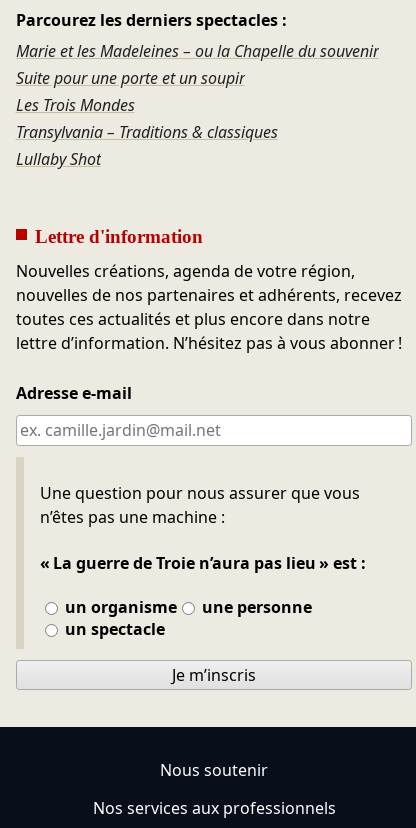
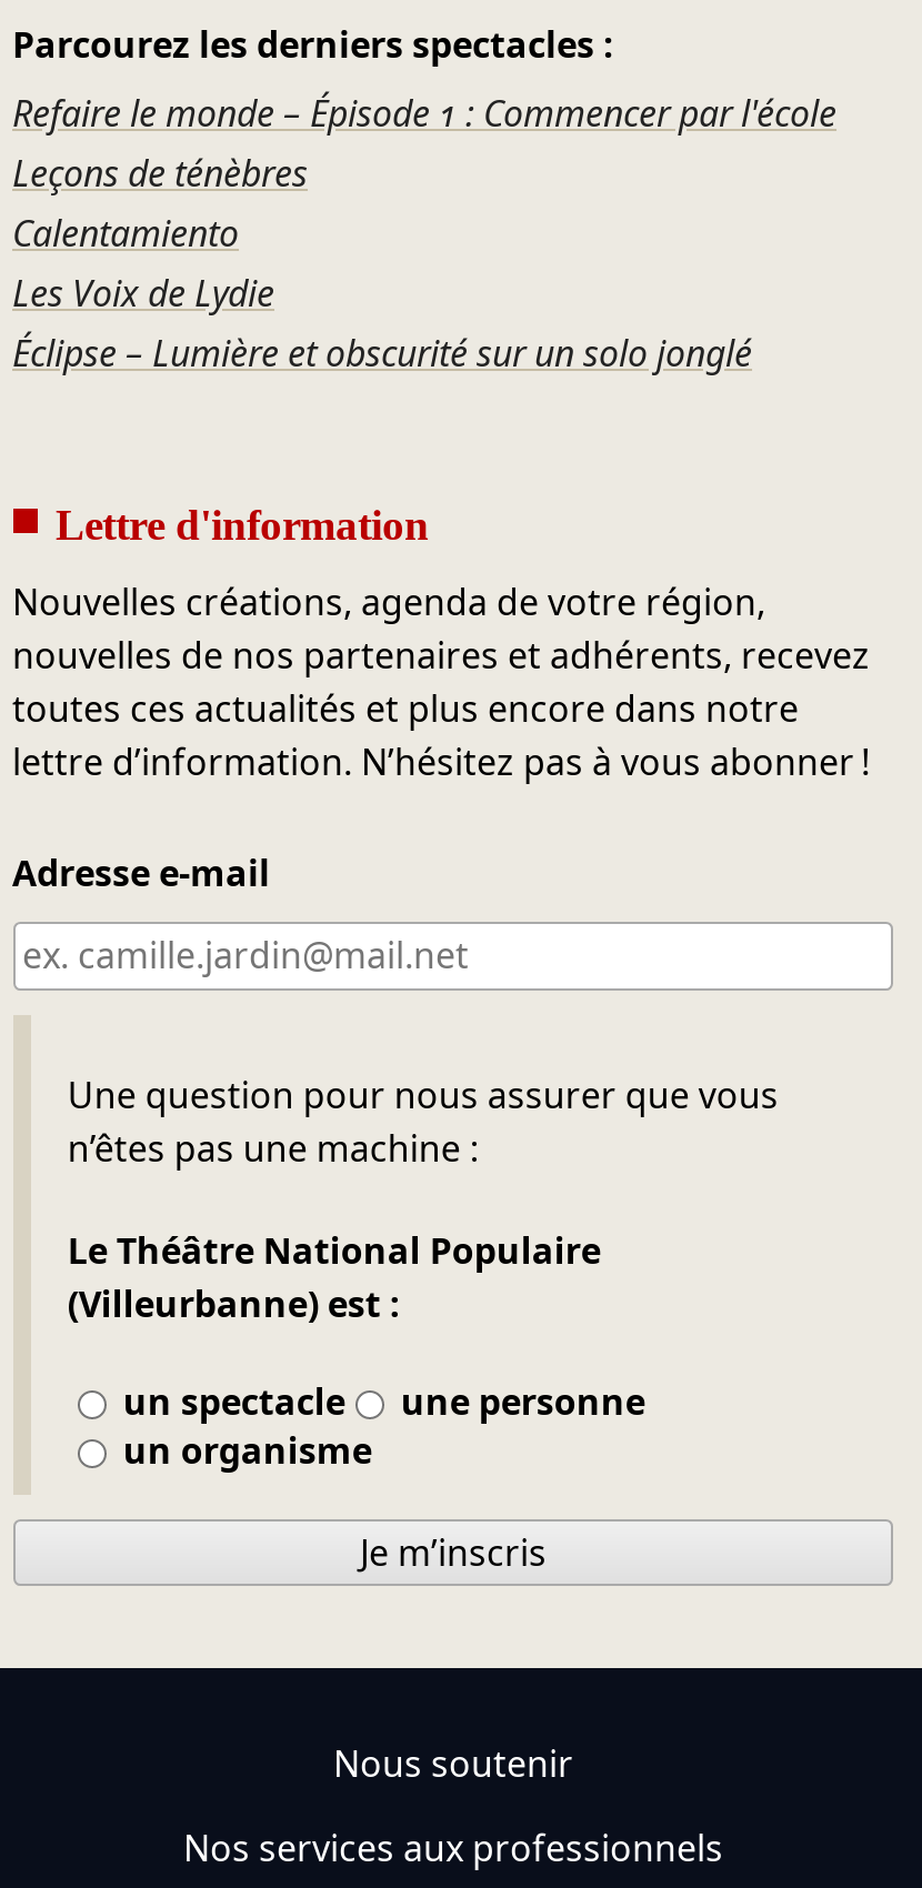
- Marie et les Madeleines – ou la Chapelle du souvenir
- Suite pour une porte et un soupir
- Les Trois Mondes
- Transylvania – Traditions & classiques
- Lullaby Shot
+ Refaire le monde – Épisode 1 : Commencer par l'école
+ Leçons de ténèbres
+ Calentamiento
+ Les Voix de Lydie
+ Éclipse – Lumière et obscurité sur un solo jonglé

- « La guerre de Troie n’aura pas lieu » est :
+ Le Théâtre National Populaire
+ (Villeurbanne) est :

moved down: une personne | un spectacle

moved down: un organisme
